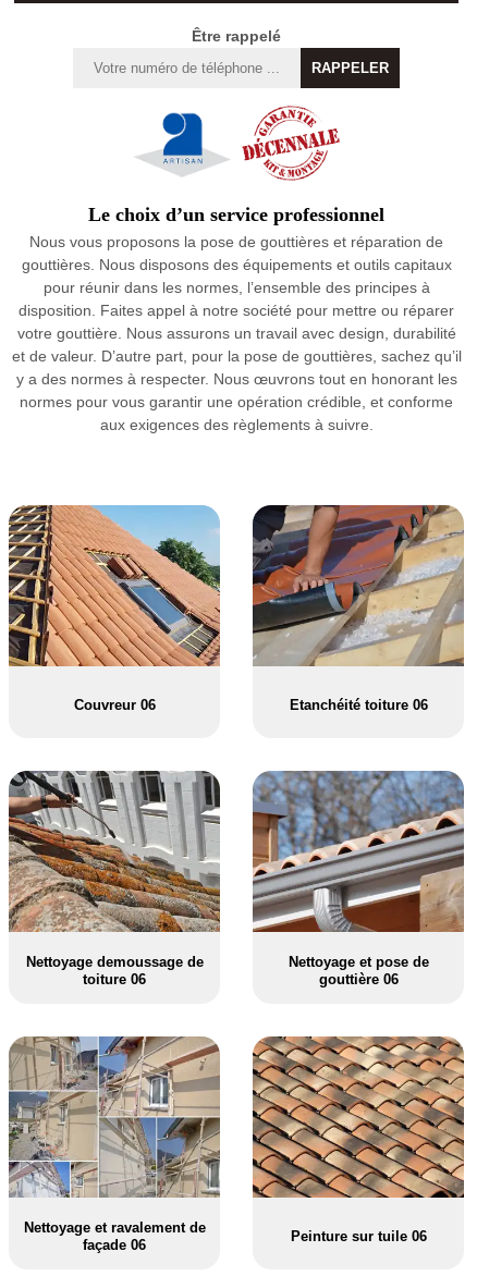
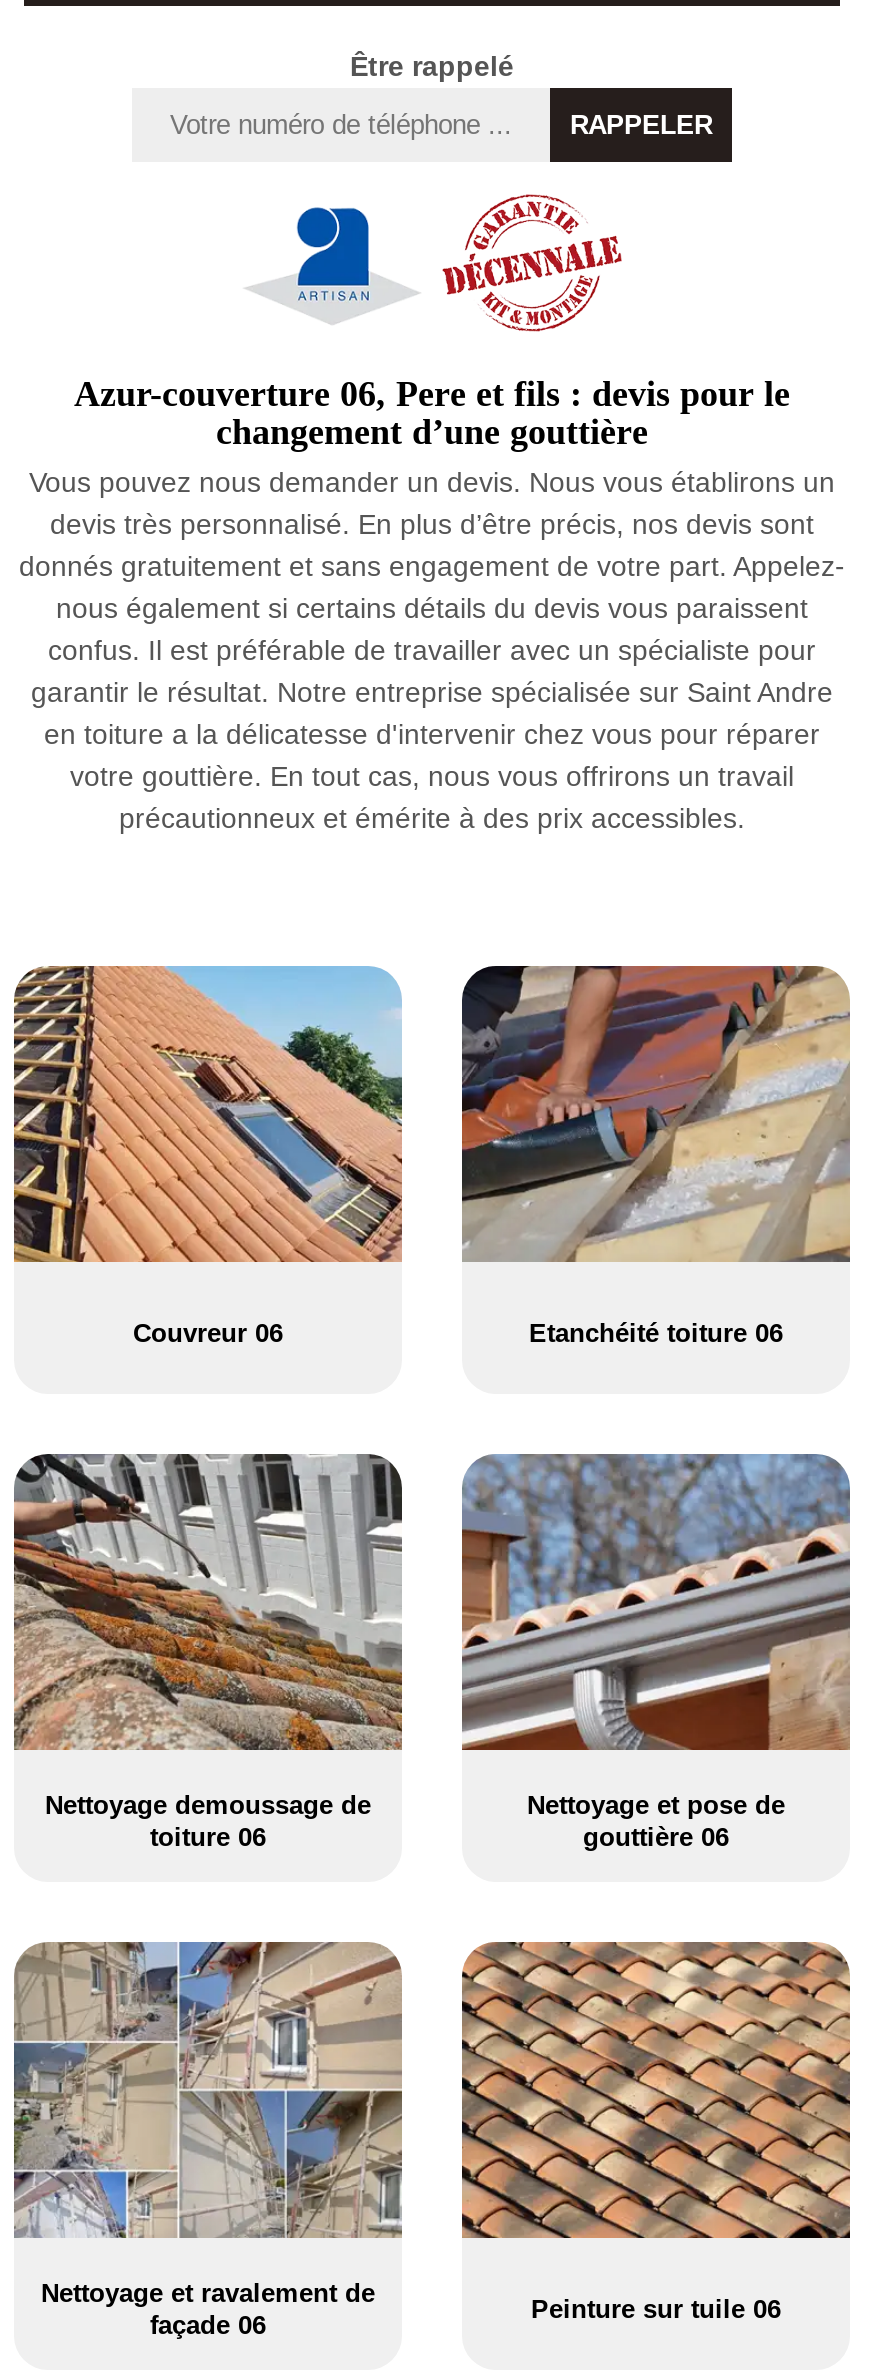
- Le choix d’un service professionnel
- Nous vous proposons la pose de gouttières et réparation de
- gouttières. Nous disposons des équipements et outils capitaux
- pour réunir dans les normes, l’ensemble des principes à
- disposition. Faites appel à notre société pour mettre ou réparer
- votre gouttière. Nous assurons un travail avec design, durabilité
- et de valeur. D’autre part, pour la pose de gouttières, sachez qu’il
- y a des normes à respecter. Nous œuvrons tout en honorant les
- normes pour vous garantir une opération crédible, et conforme
- aux exigences des règlements à suivre.
+ Azur-couverture 06, Pere et fils : devis pour le
+ changement d’une gouttière
+ Vous pouvez nous demander un devis. Nous vous établirons un
+ devis très personnalisé. En plus d’être précis, nos devis sont
+ donnés gratuitement et sans engagement de votre part. Appelez-
+ nous également si certains détails du devis vous paraissent
+ confus. Il est préférable de travailler avec un spécialiste pour
+ garantir le résultat. Notre entreprise spécialisée sur Saint Andre
+ en toiture a la délicatesse d'intervenir chez vous pour réparer
+ votre gouttière. En tout cas, nous vous offrirons un travail
+ précautionneux et émérite à des prix accessibles.
